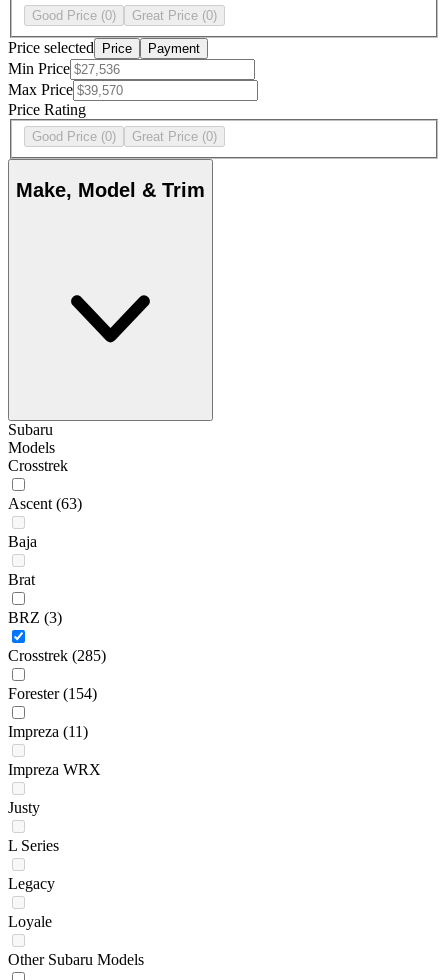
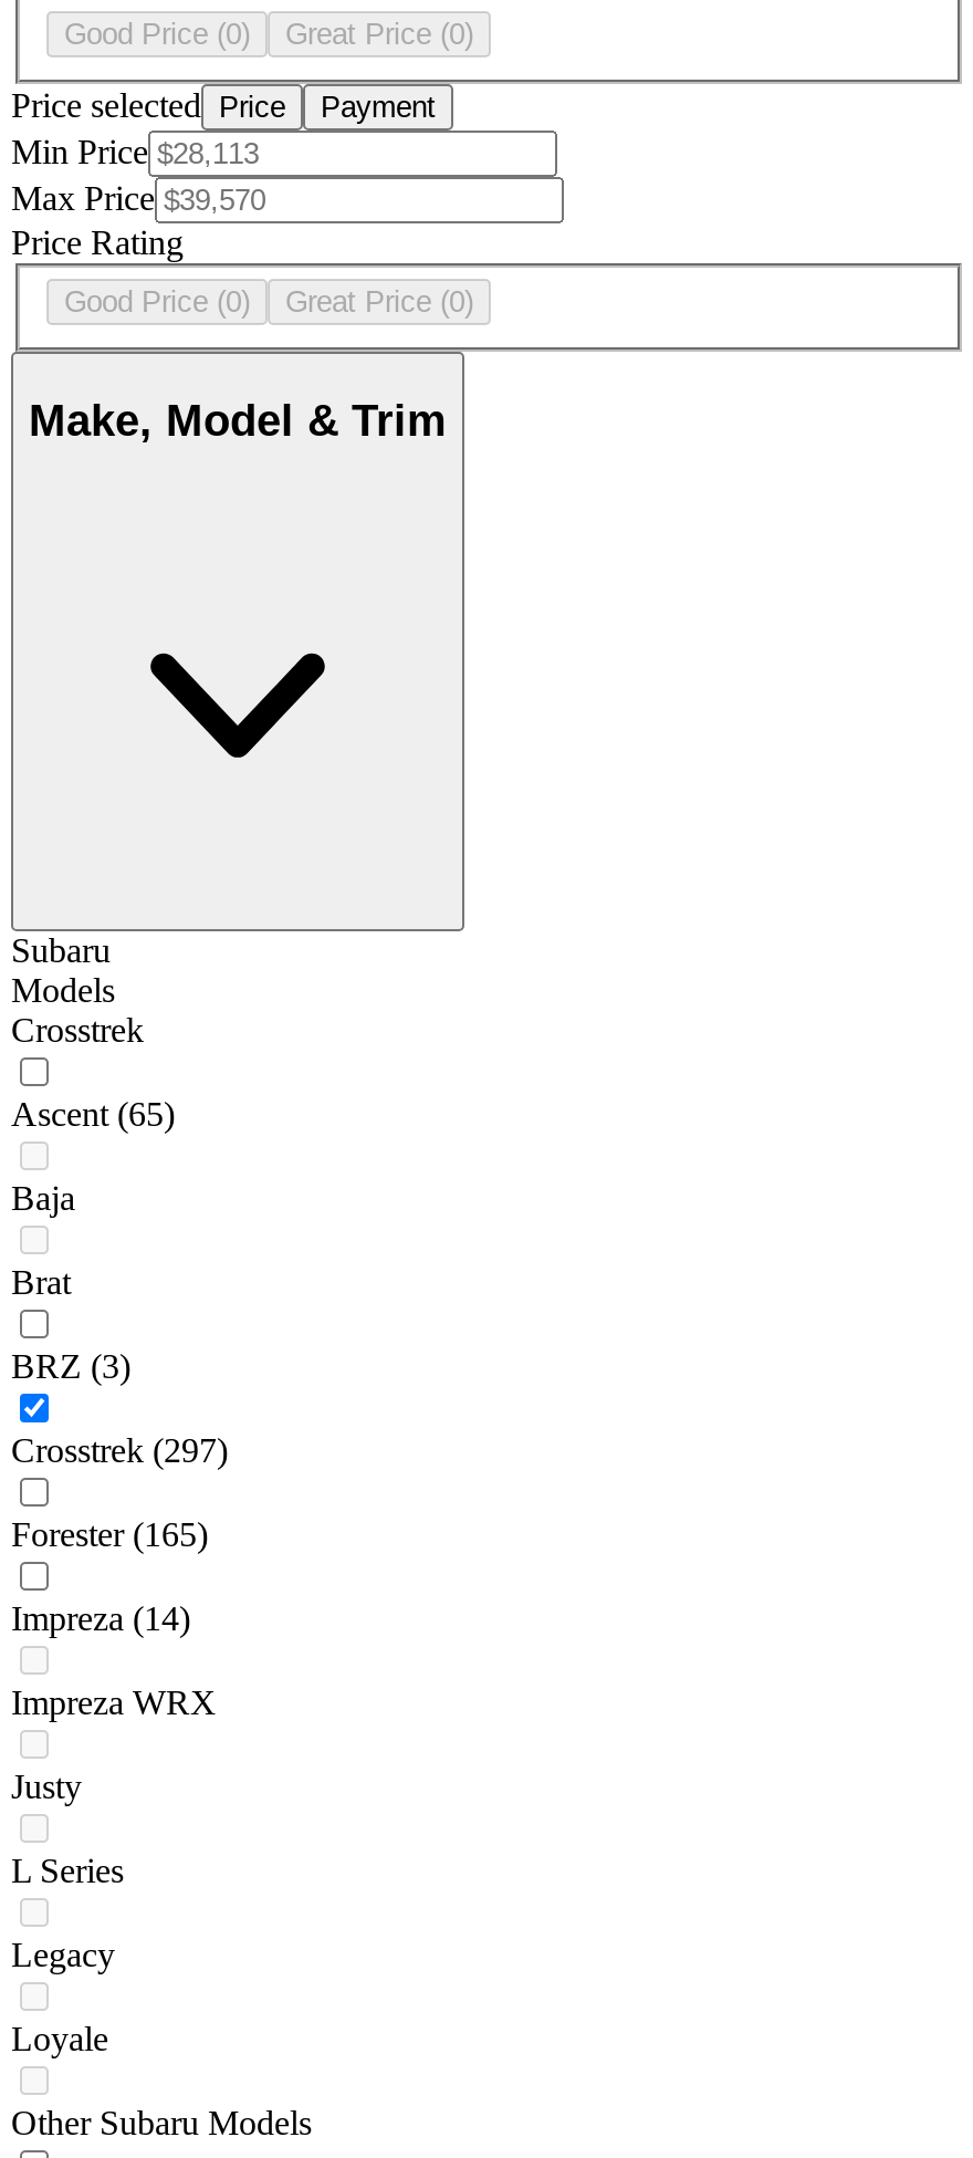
- Ascent (63)
+ Ascent (65)

- Crosstrek (285)
+ Crosstrek (297)

- Forester (154)
+ Forester (165)

- Impreza (11)
+ Impreza (14)
